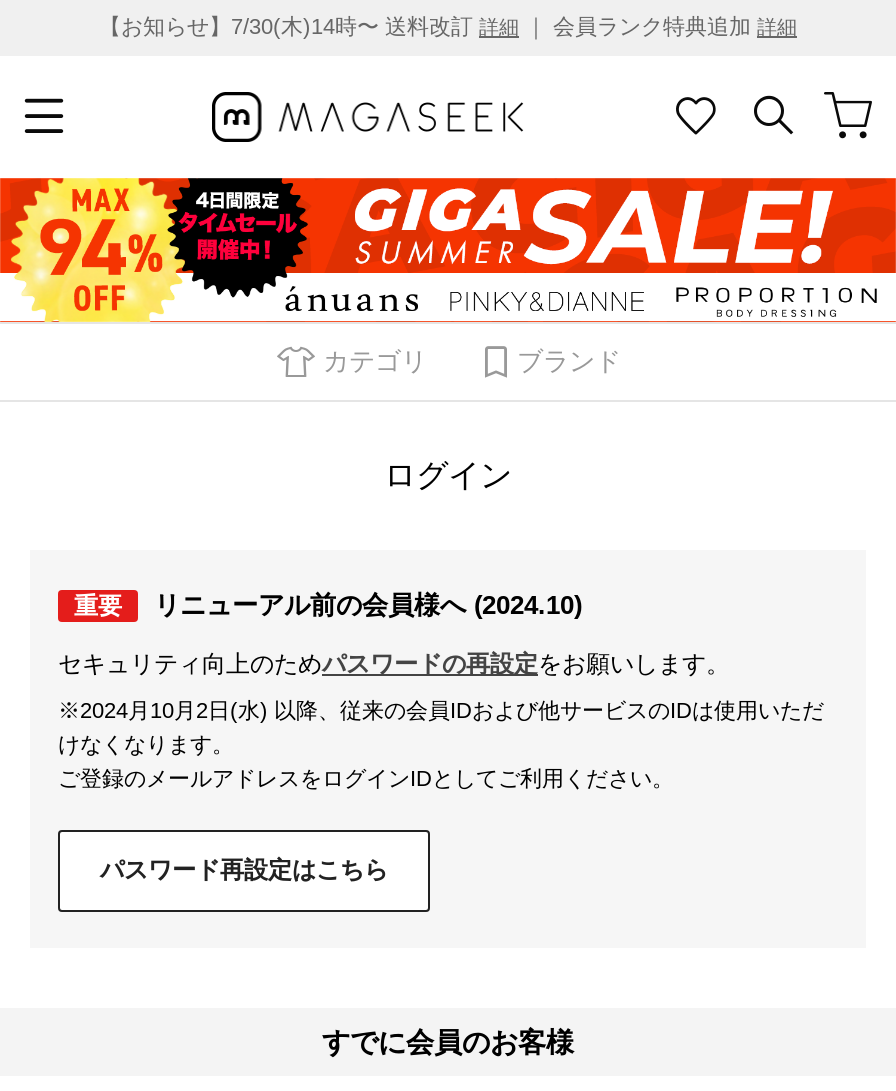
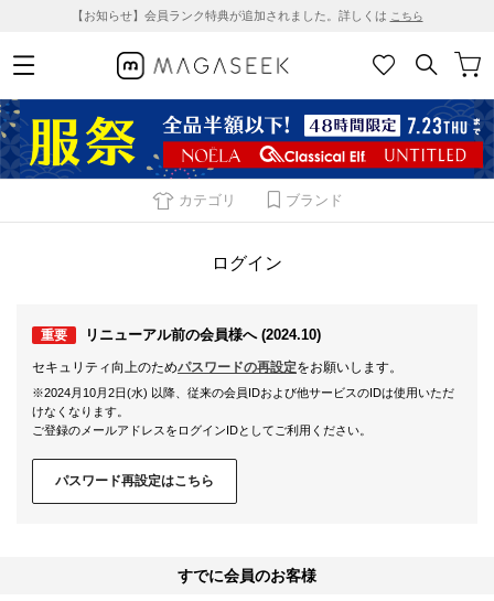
- 【お知らせ】7/30(木)14時〜 送料改訂詳細｜ 会員ランク特典追加詳細
+ 【お知らせ】会員ランク特典が追加されました。詳しくはこちら

- [image]
+ [image]
